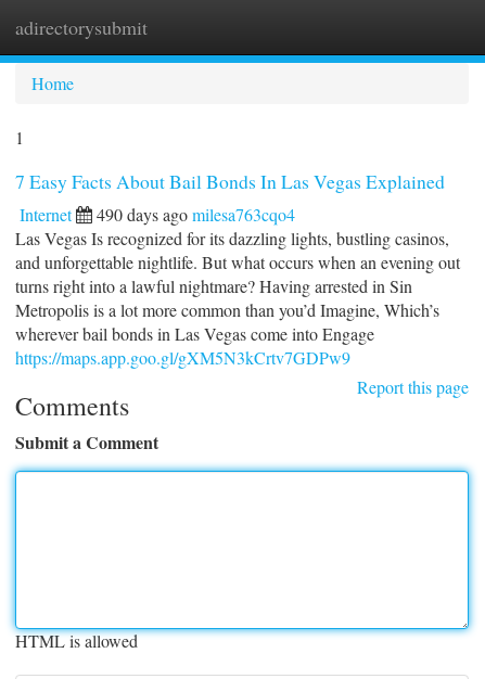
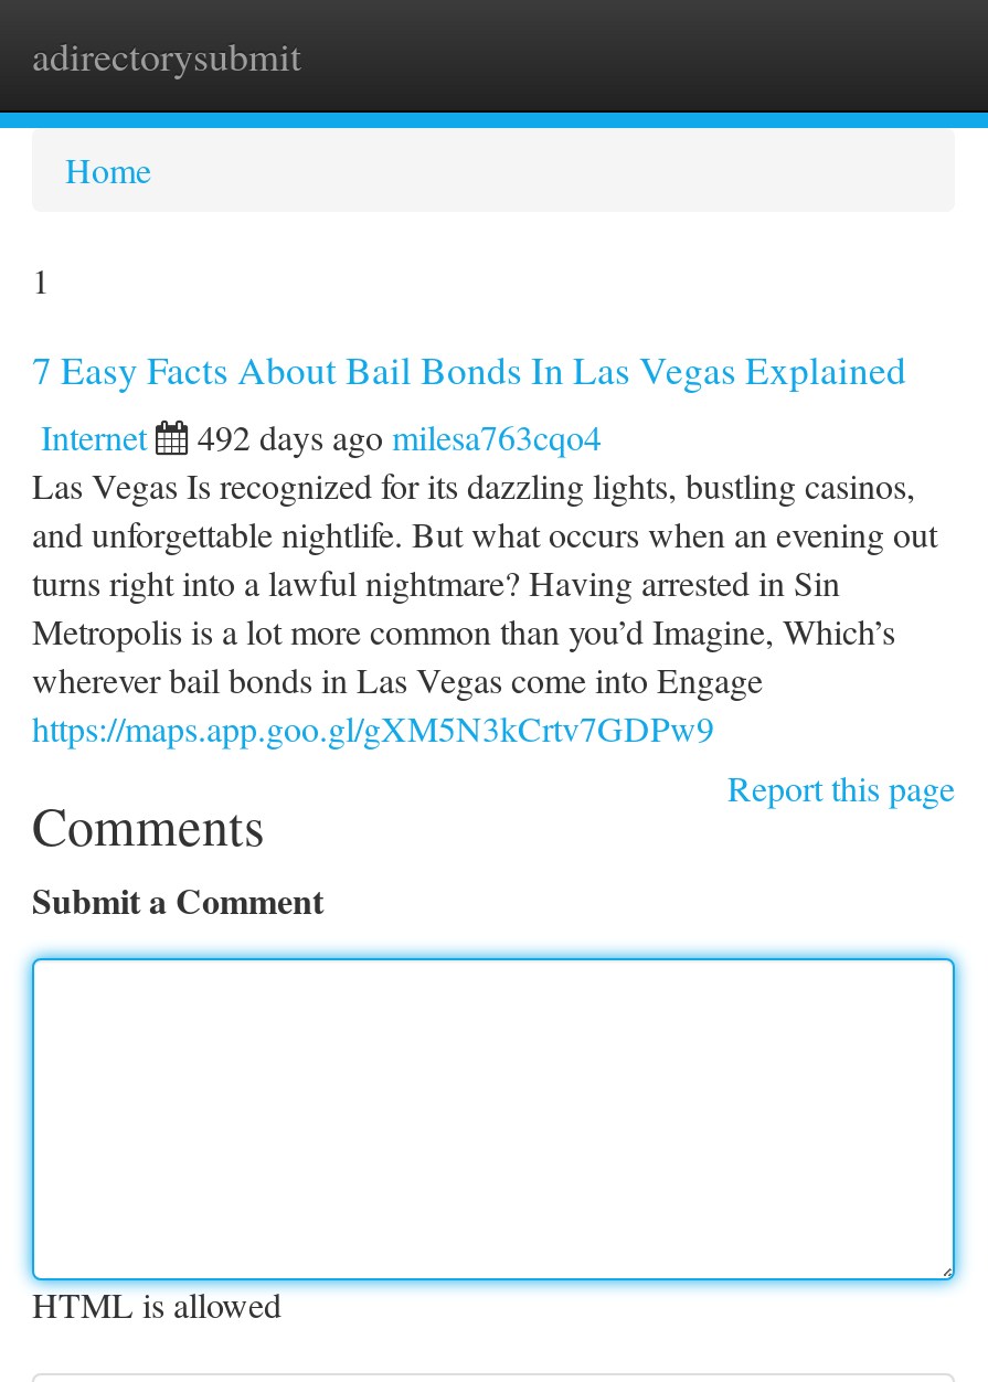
- 490 days ago milesa763cqo4
+ 492 days ago milesa763cqo4
